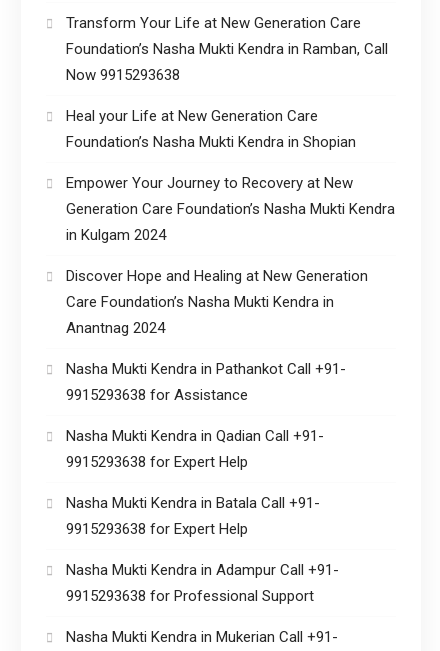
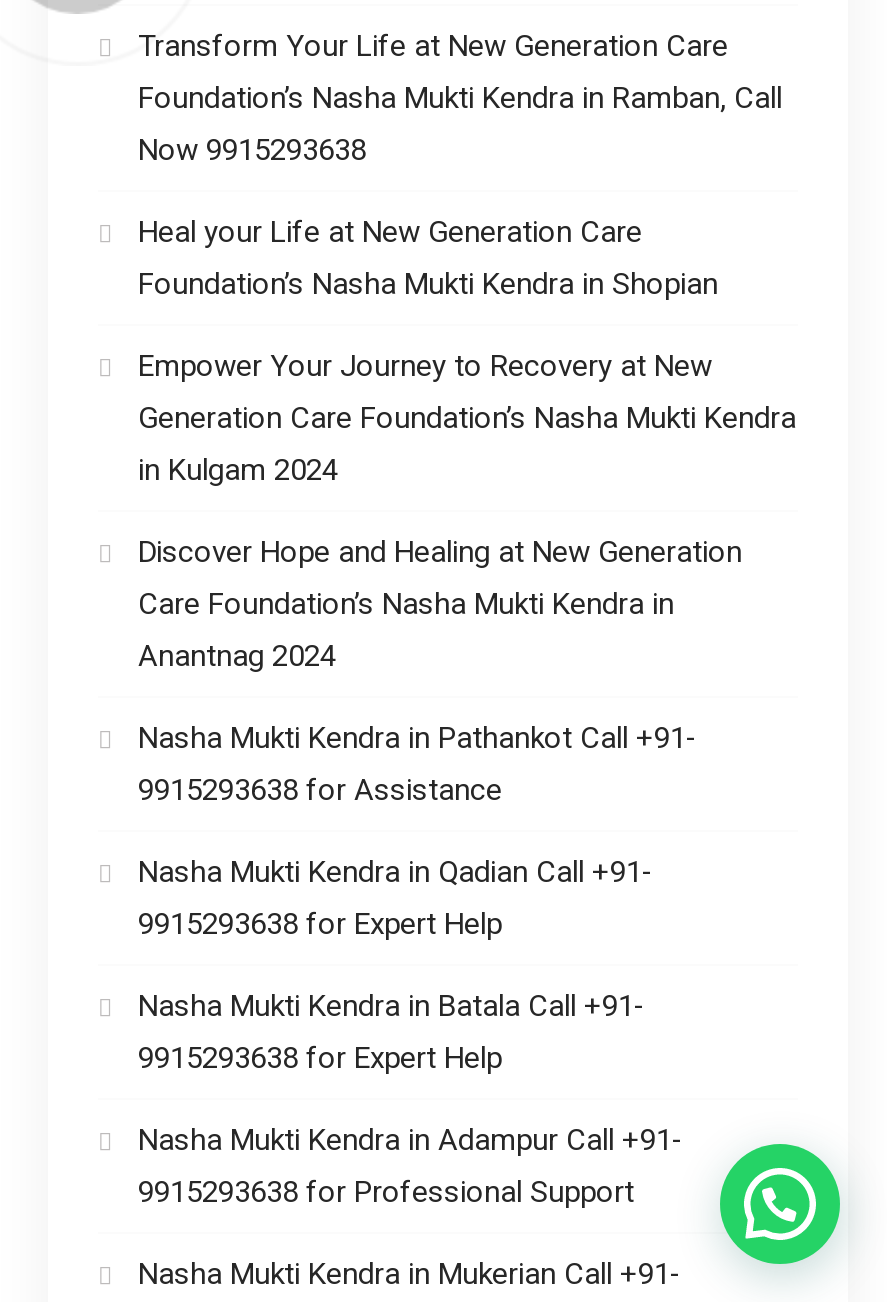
+ [image]
